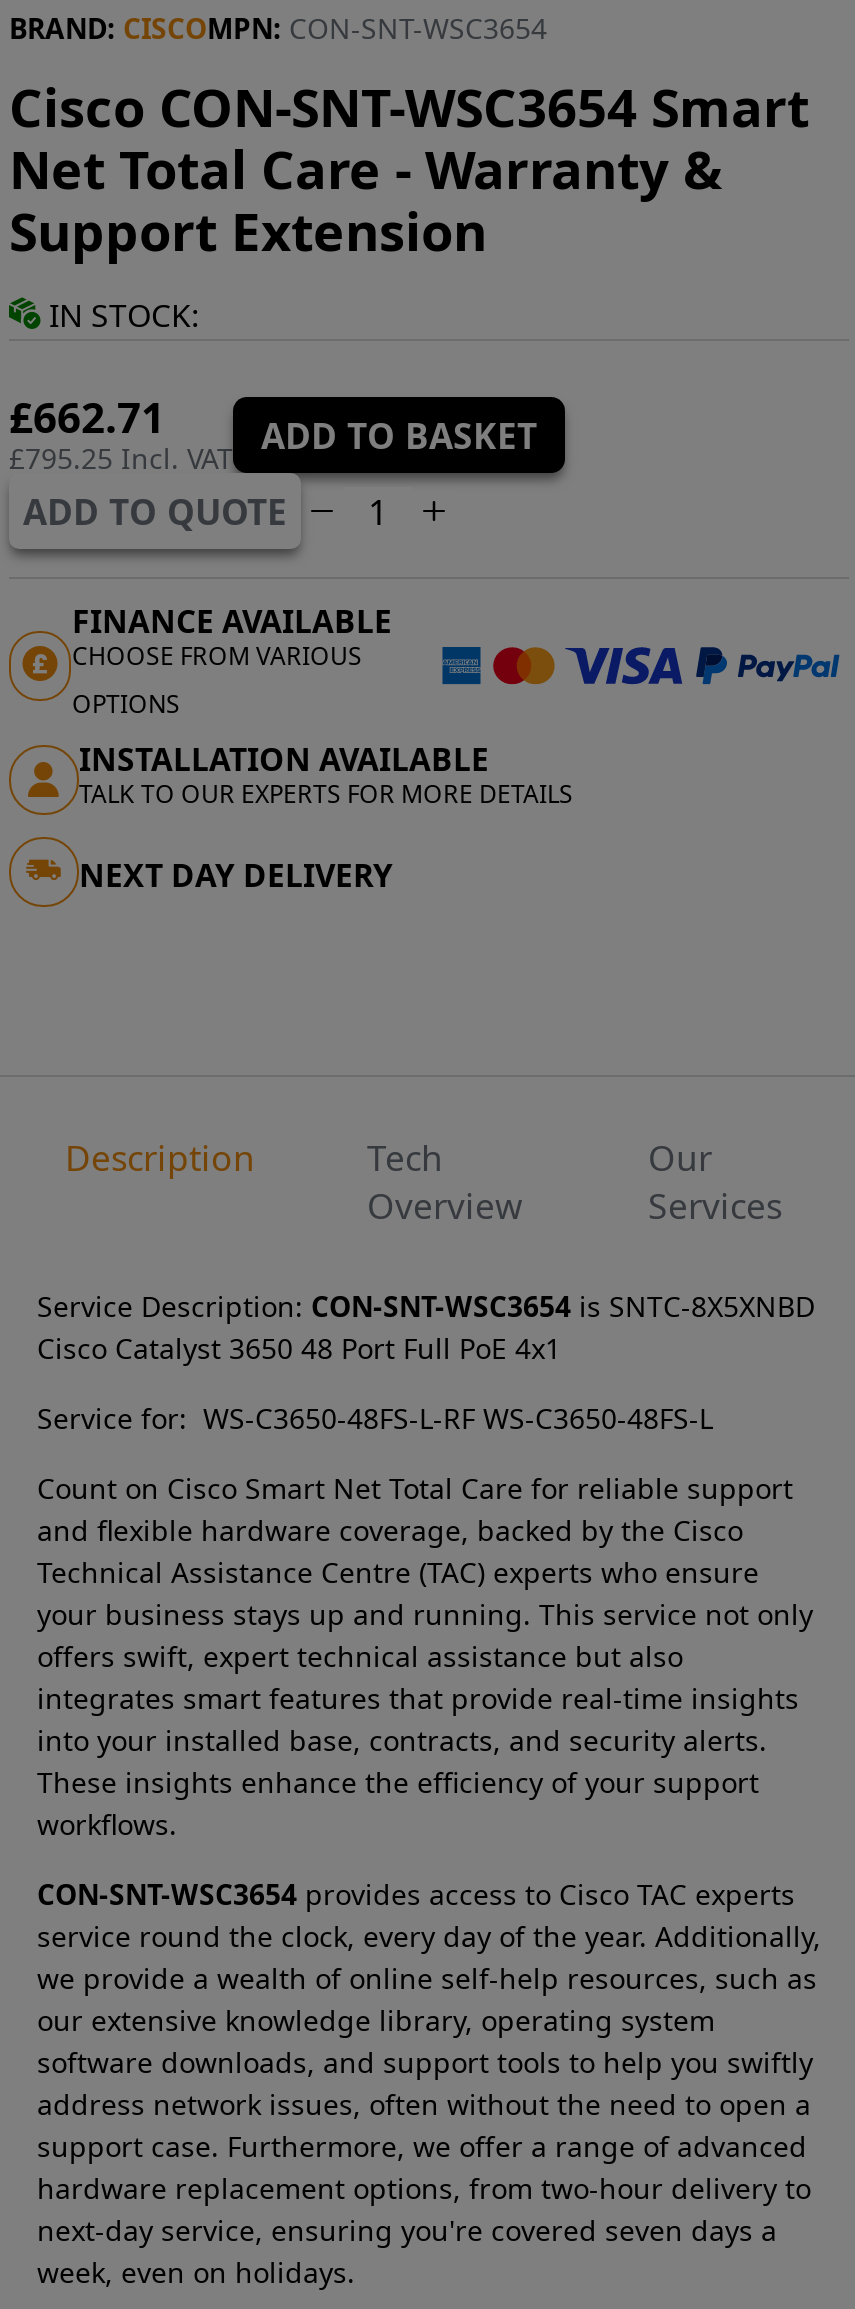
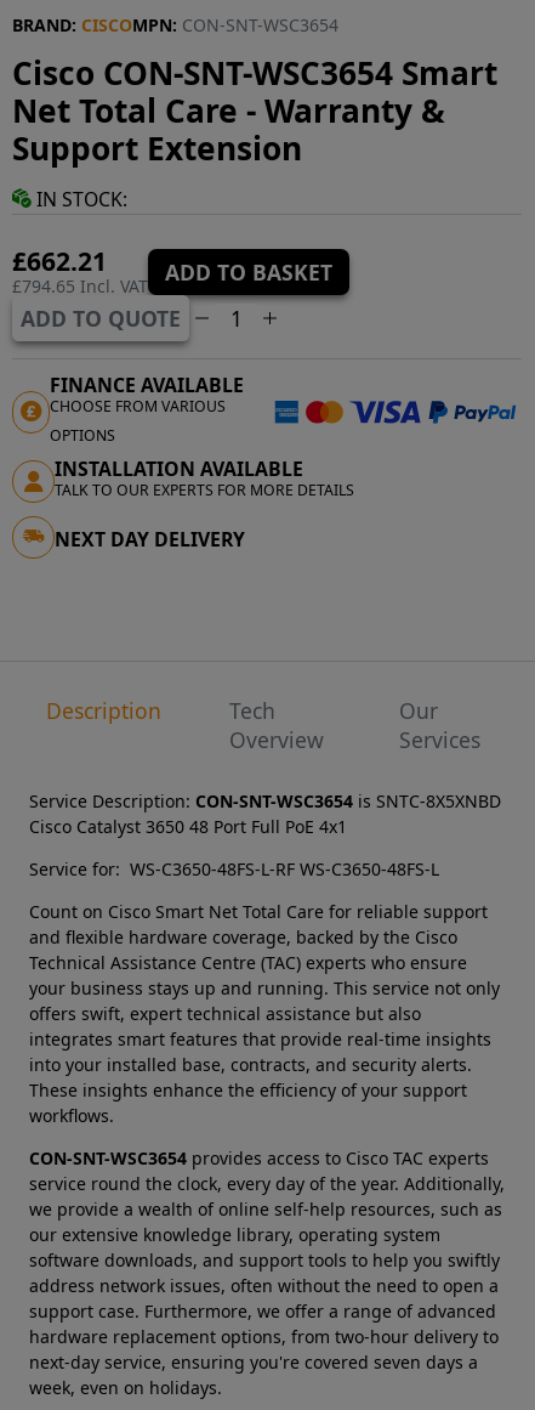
- £662.71
+ £662.21

- £795.25 Incl. VAT
+ £794.65 Incl. VAT
